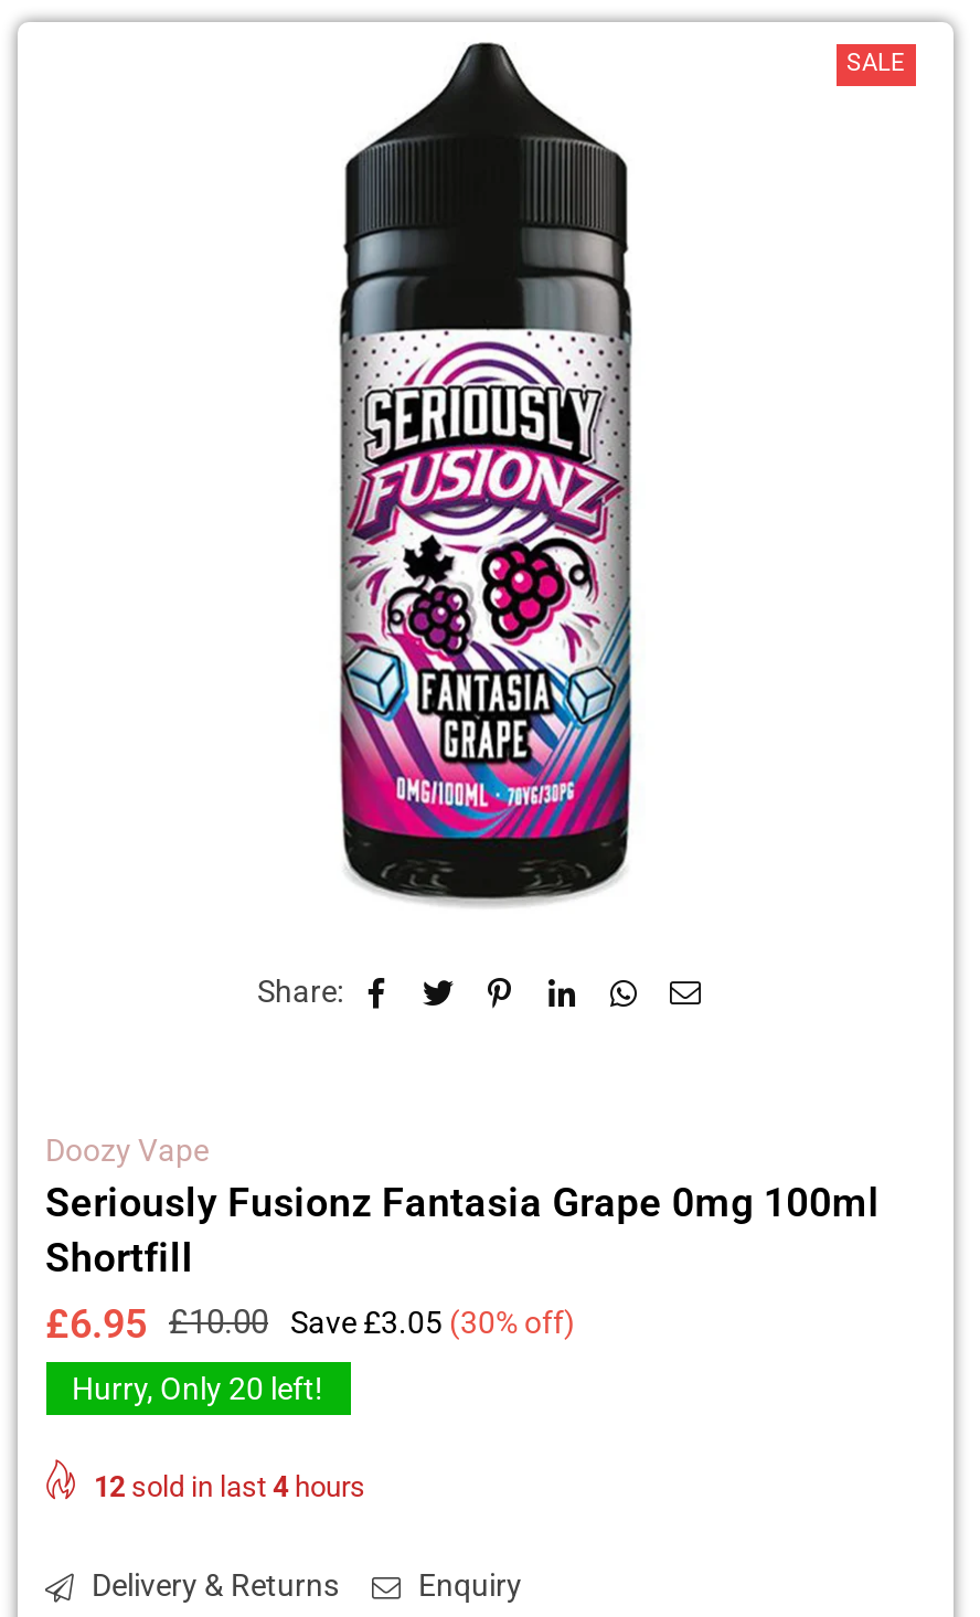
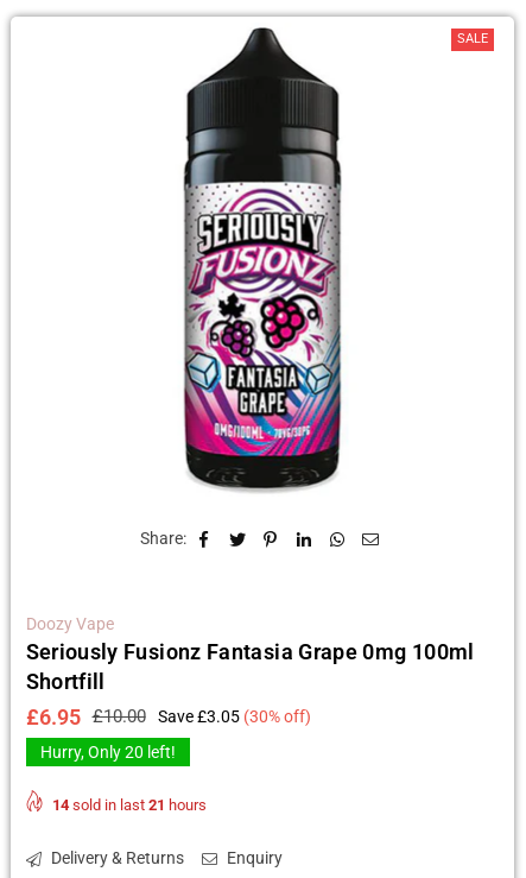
- 12 sold in last 4 hours
+ 14 sold in last 21 hours
